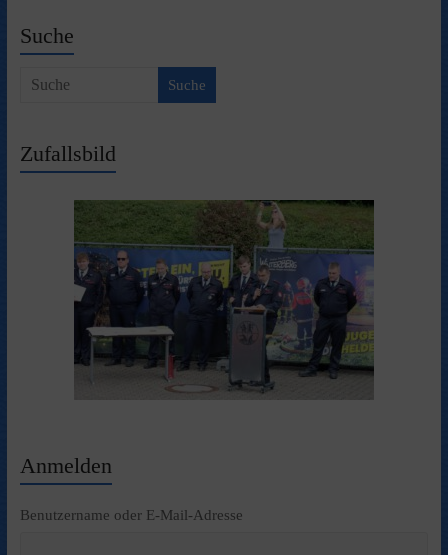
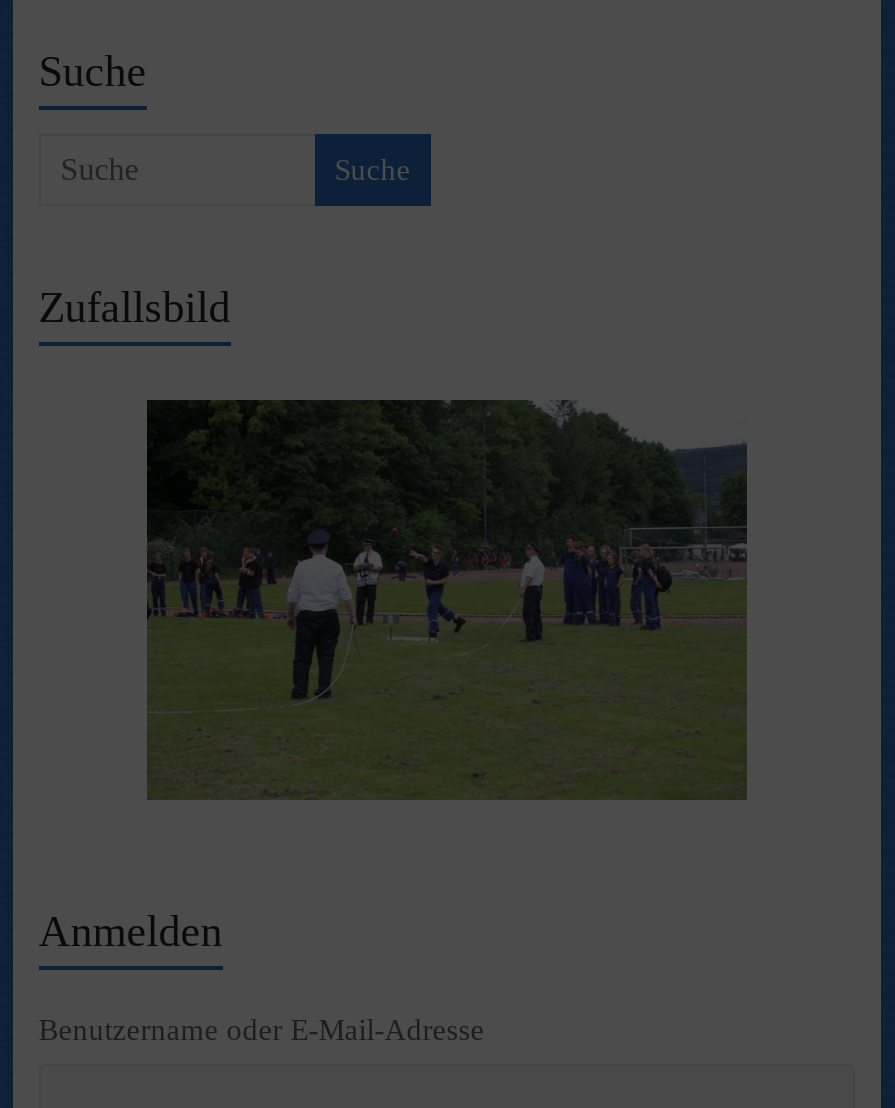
- [image]
+ [image]
